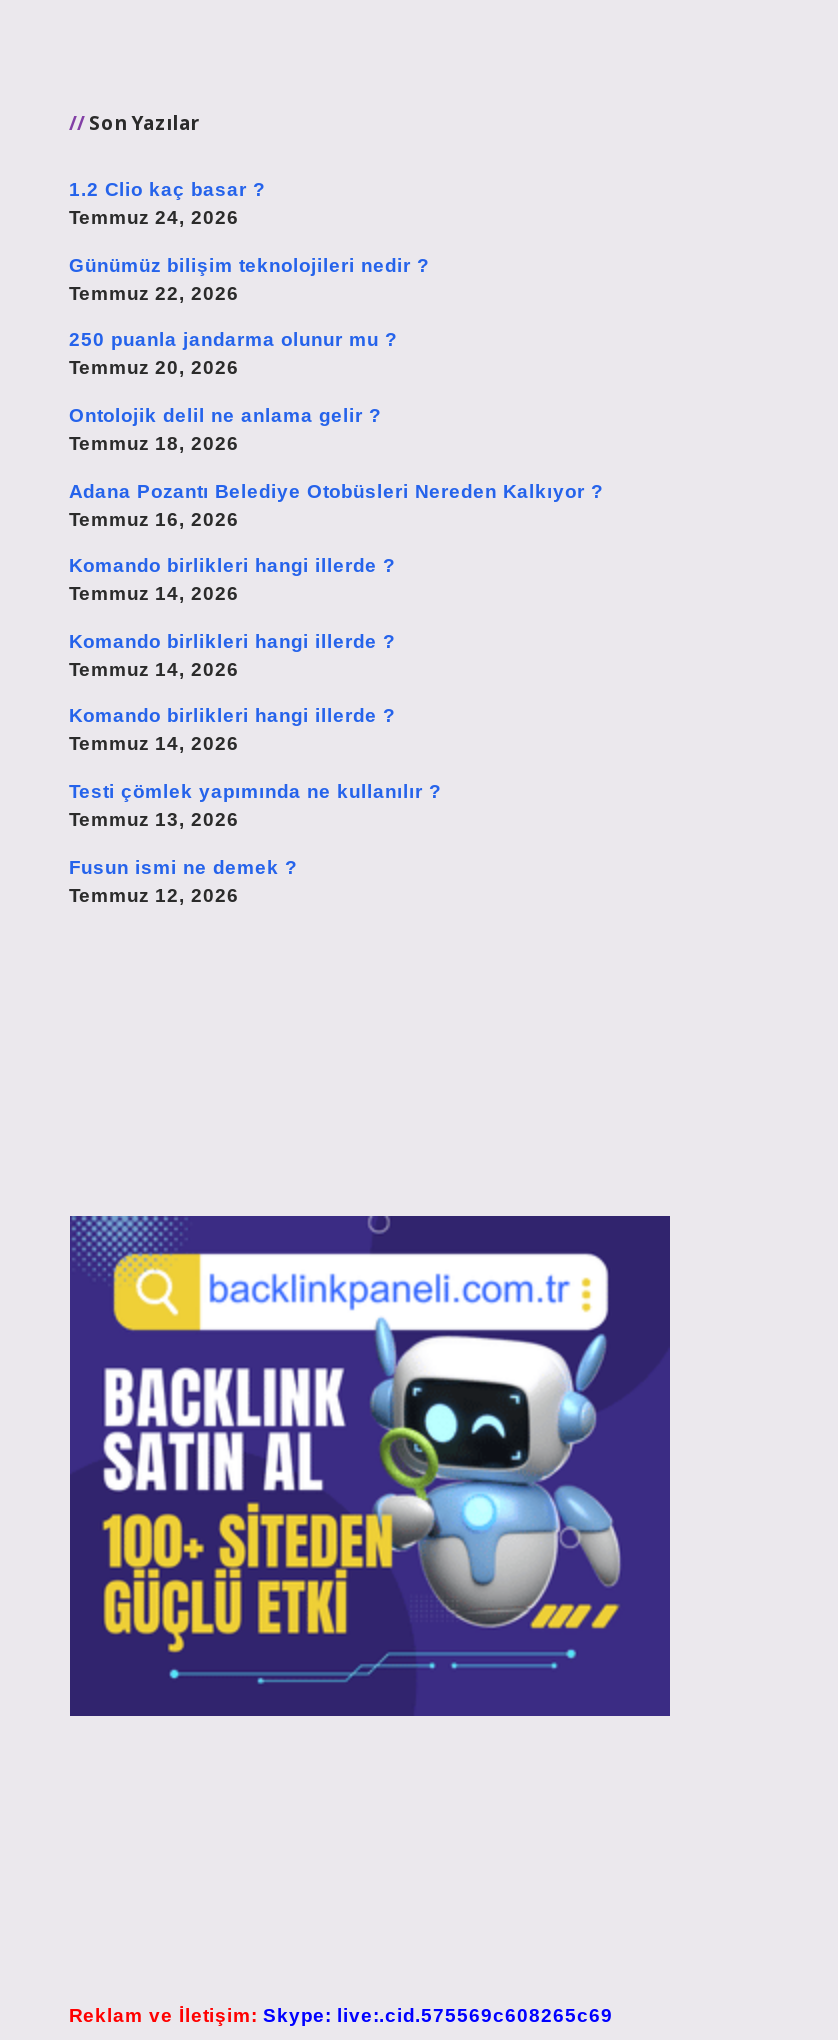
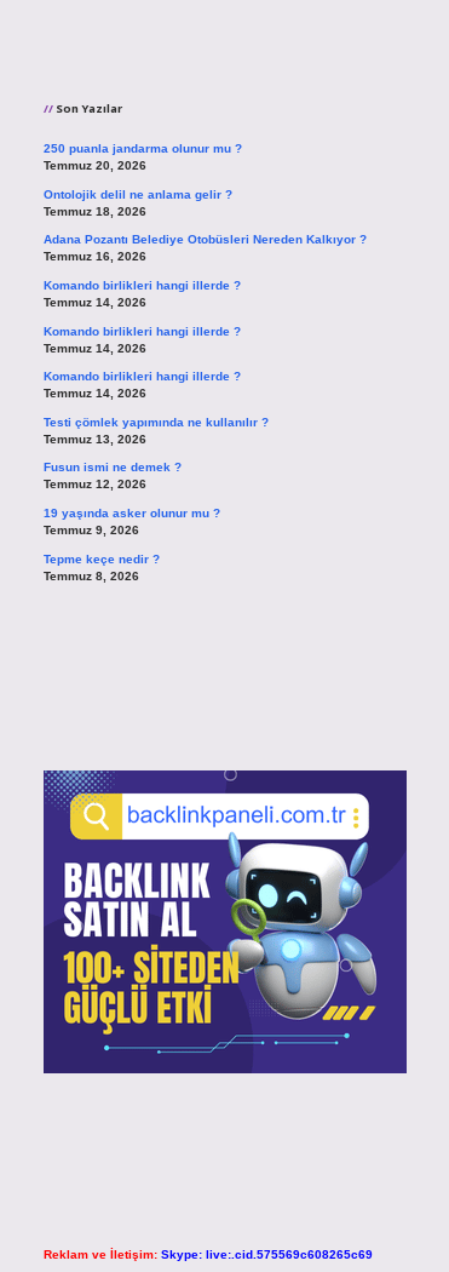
- 1.2 Clio kaç basar ?
- Temmuz 24, 2026
- Günümüz bilişim teknolojileri nedir ?
- Temmuz 22, 2026

moved up: 250 puanla jandarma olunur mu ? | Temmuz 20, 2026 | Ontolojik delil ne anlama gelir ? | ... | Fusun ismi ne demek ? | Temmuz 12, 2026

+ 19 yaşında asker olunur mu ?
+ Temmuz 9, 2026
+ Tepme keçe nedir ?
+ Temmuz 8, 2026
